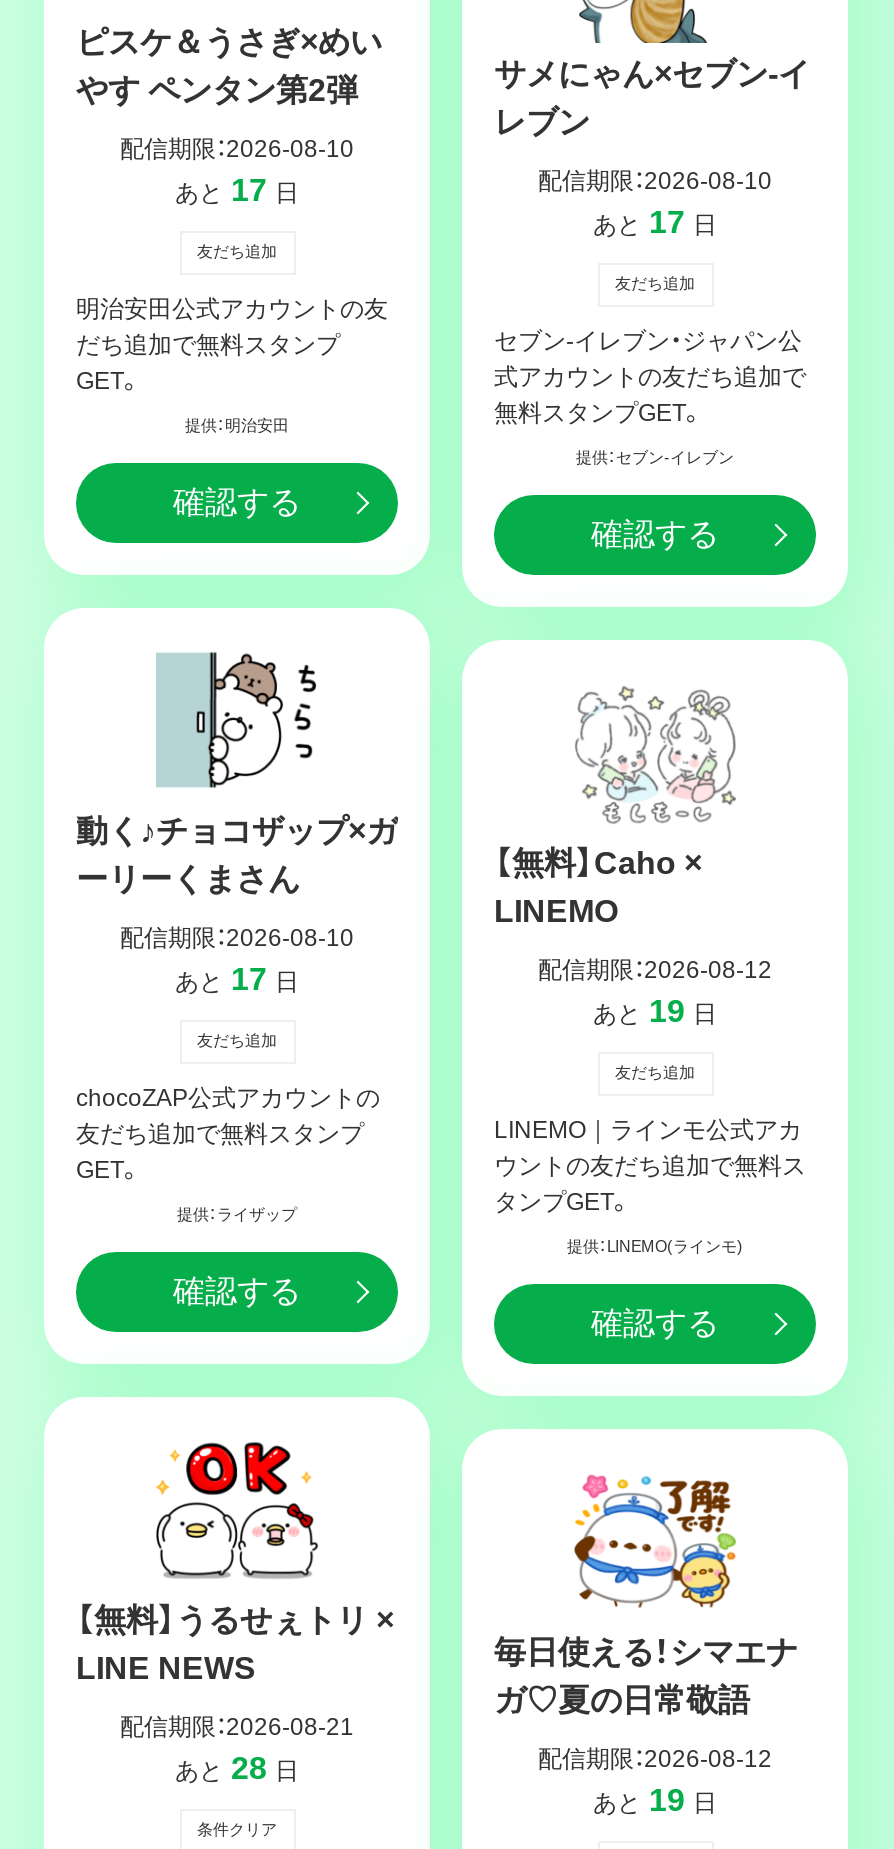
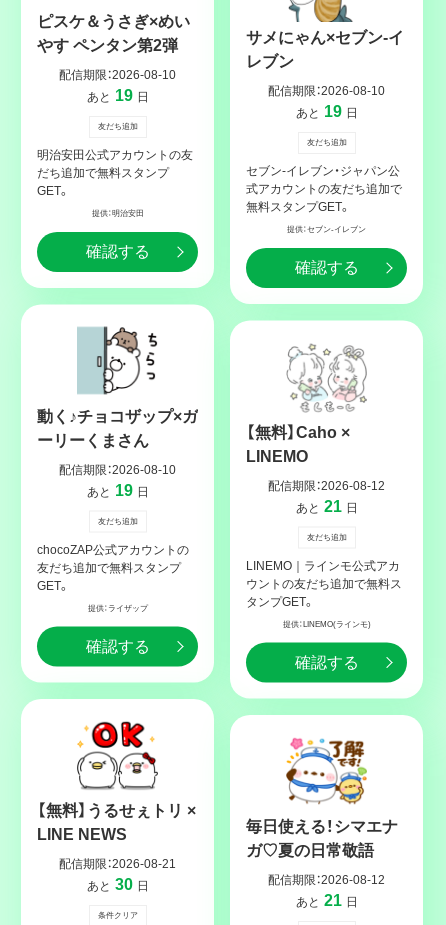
- あと 17 日
+ あと 19 日

- あと 17 日
+ あと 19 日

- あと 17 日
+ あと 19 日

- あと 19 日
+ あと 21 日

- あと 28 日
+ あと 30 日

- あと 19 日
+ あと 21 日
